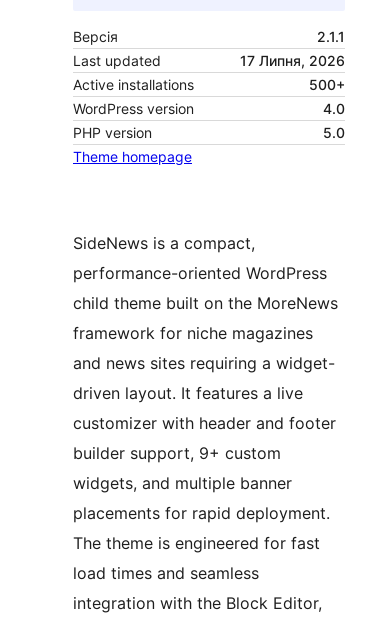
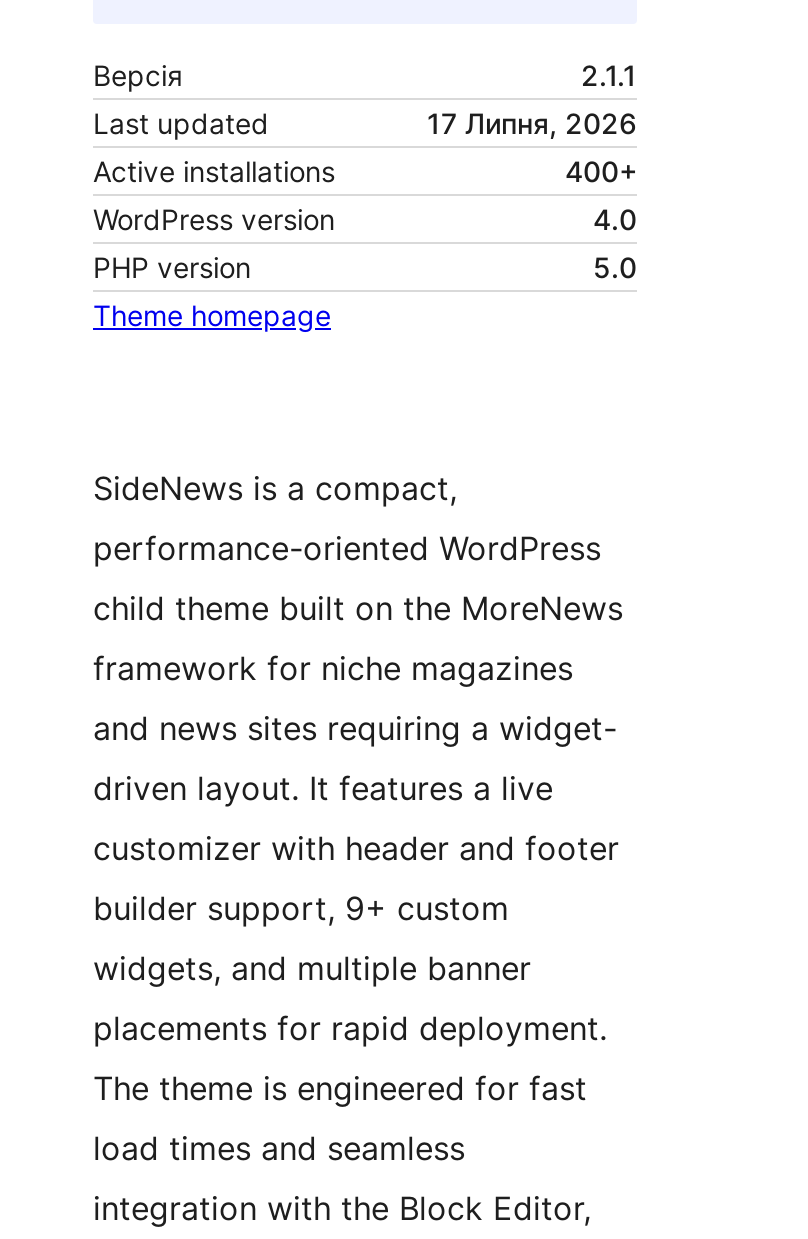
- 500+
+ 400+
